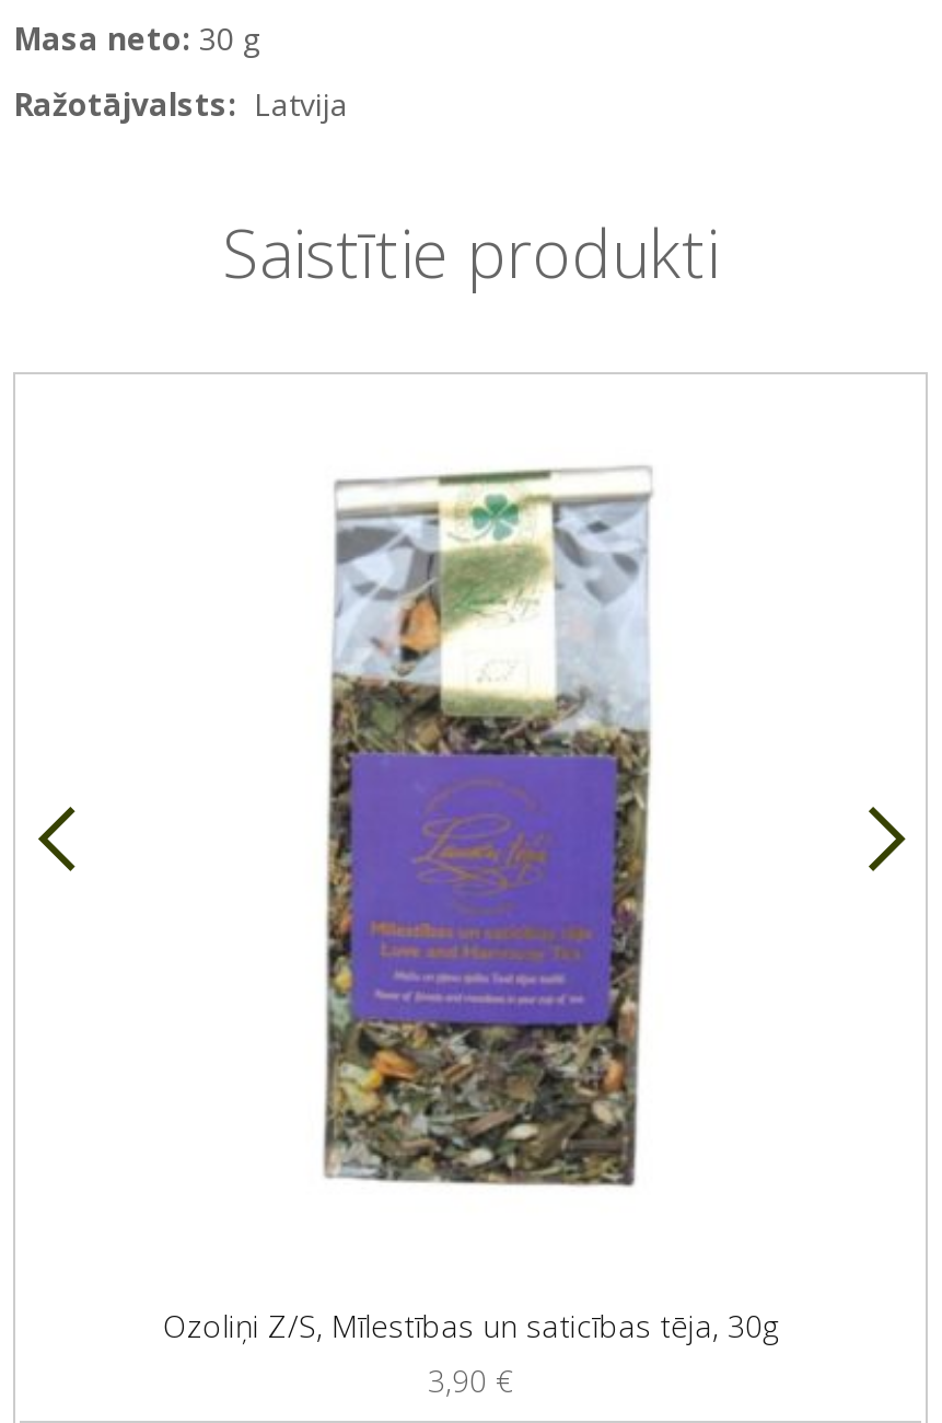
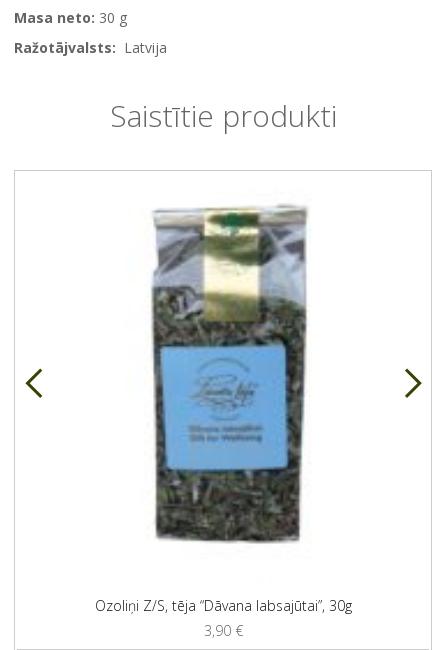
- [image]
+ [image]

- Ozoliņi Z/S, Mīlestības un saticības tēja, 30g
+ Ozoliņi Z/S, tēja “Dāvana labsajūtai”, 30g
